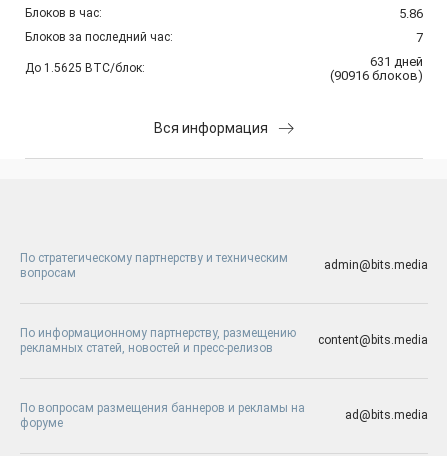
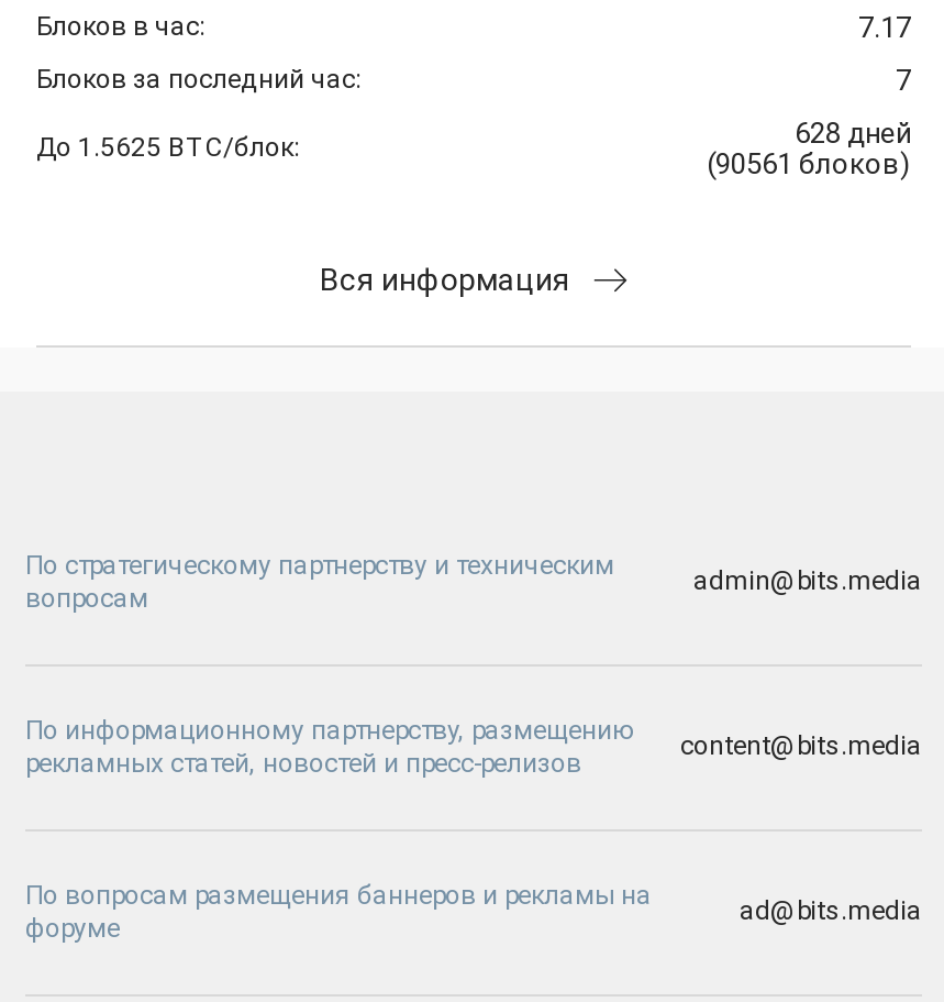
- 5.86
+ 7.17

- 631 дней
+ 628 дней

- (90916 блоков)
+ (90561 блоков)
